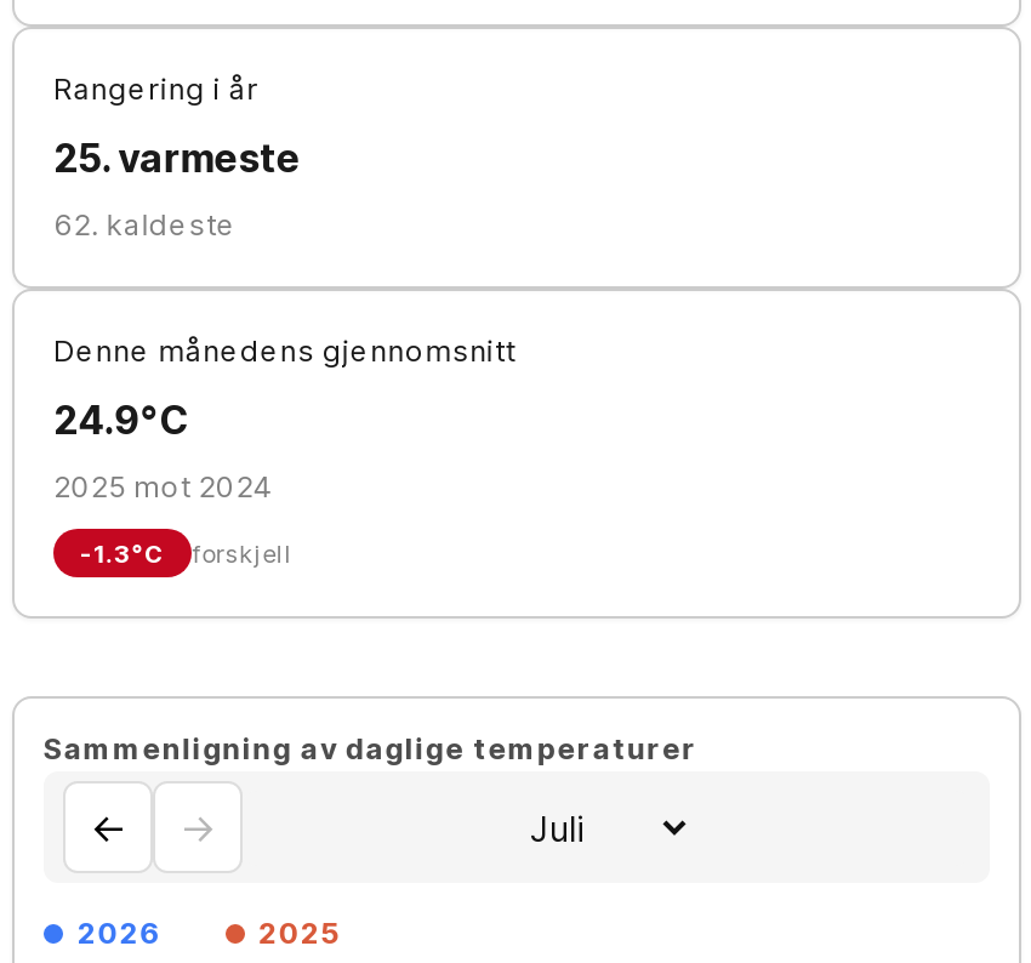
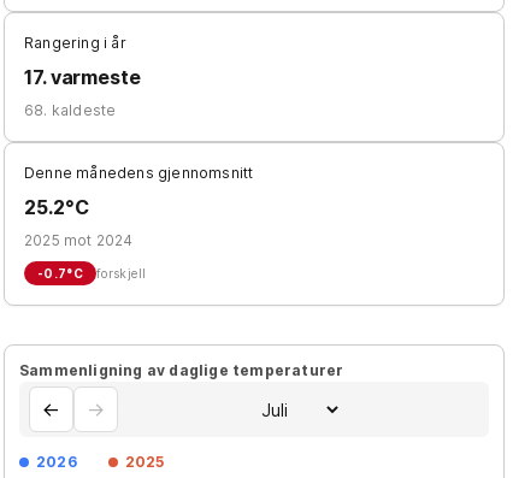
- 25. varmeste
+ 17. varmeste

- 62. kaldeste
+ 68. kaldeste

- 24.9°C
+ 25.2°C

- -1.3°C forskjell
+ -0.7°C forskjell
